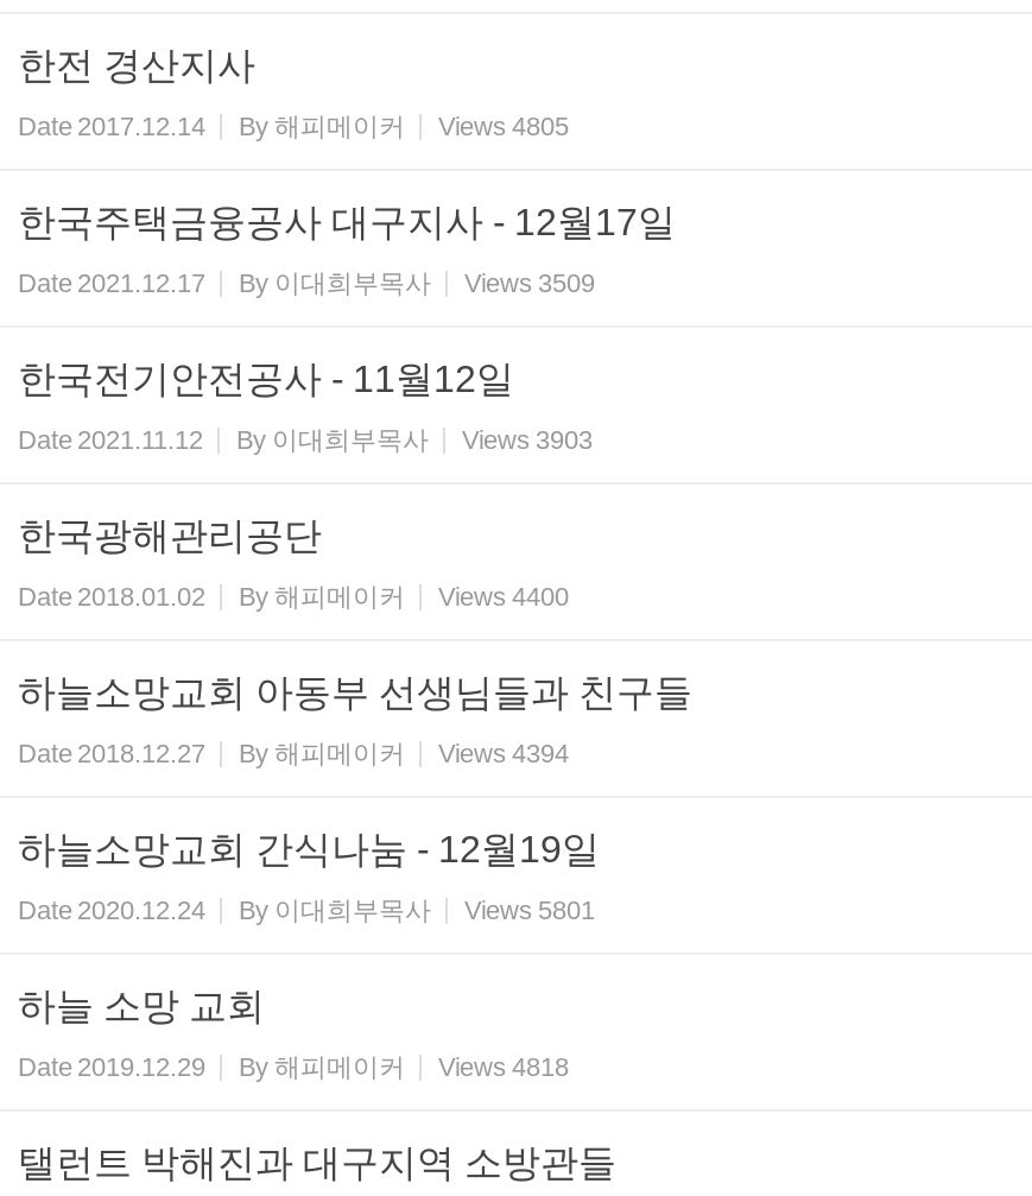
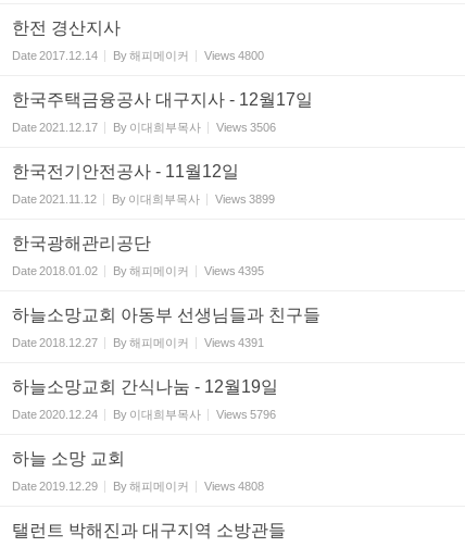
- Date 2017.12.14 By 해피메이커 Views 4805
+ Date 2017.12.14 By 해피메이커 Views 4800

- Date 2021.12.17 By 이대희부목사 Views 3509
+ Date 2021.12.17 By 이대희부목사 Views 3506

- Date 2021.11.12 By 이대희부목사 Views 3903
+ Date 2021.11.12 By 이대희부목사 Views 3899

- Date 2018.01.02 By 해피메이커 Views 4400
+ Date 2018.01.02 By 해피메이커 Views 4395

- Date 2018.12.27 By 해피메이커 Views 4394
+ Date 2018.12.27 By 해피메이커 Views 4391

- Date 2020.12.24 By 이대희부목사 Views 5801
+ Date 2020.12.24 By 이대희부목사 Views 5796

- Date 2019.12.29 By 해피메이커 Views 4818
+ Date 2019.12.29 By 해피메이커 Views 4808
